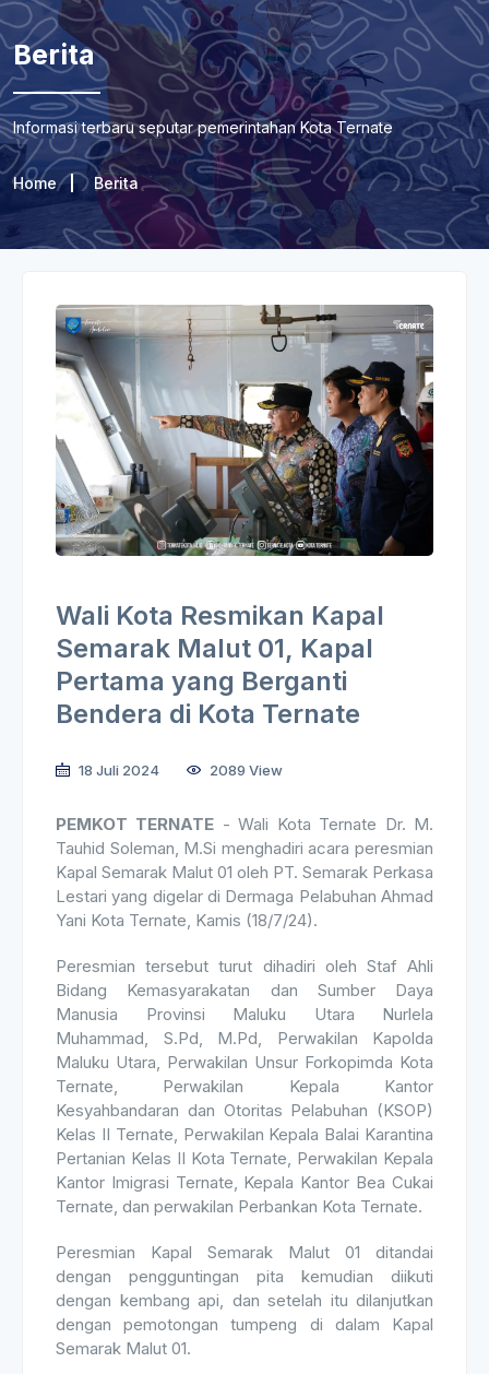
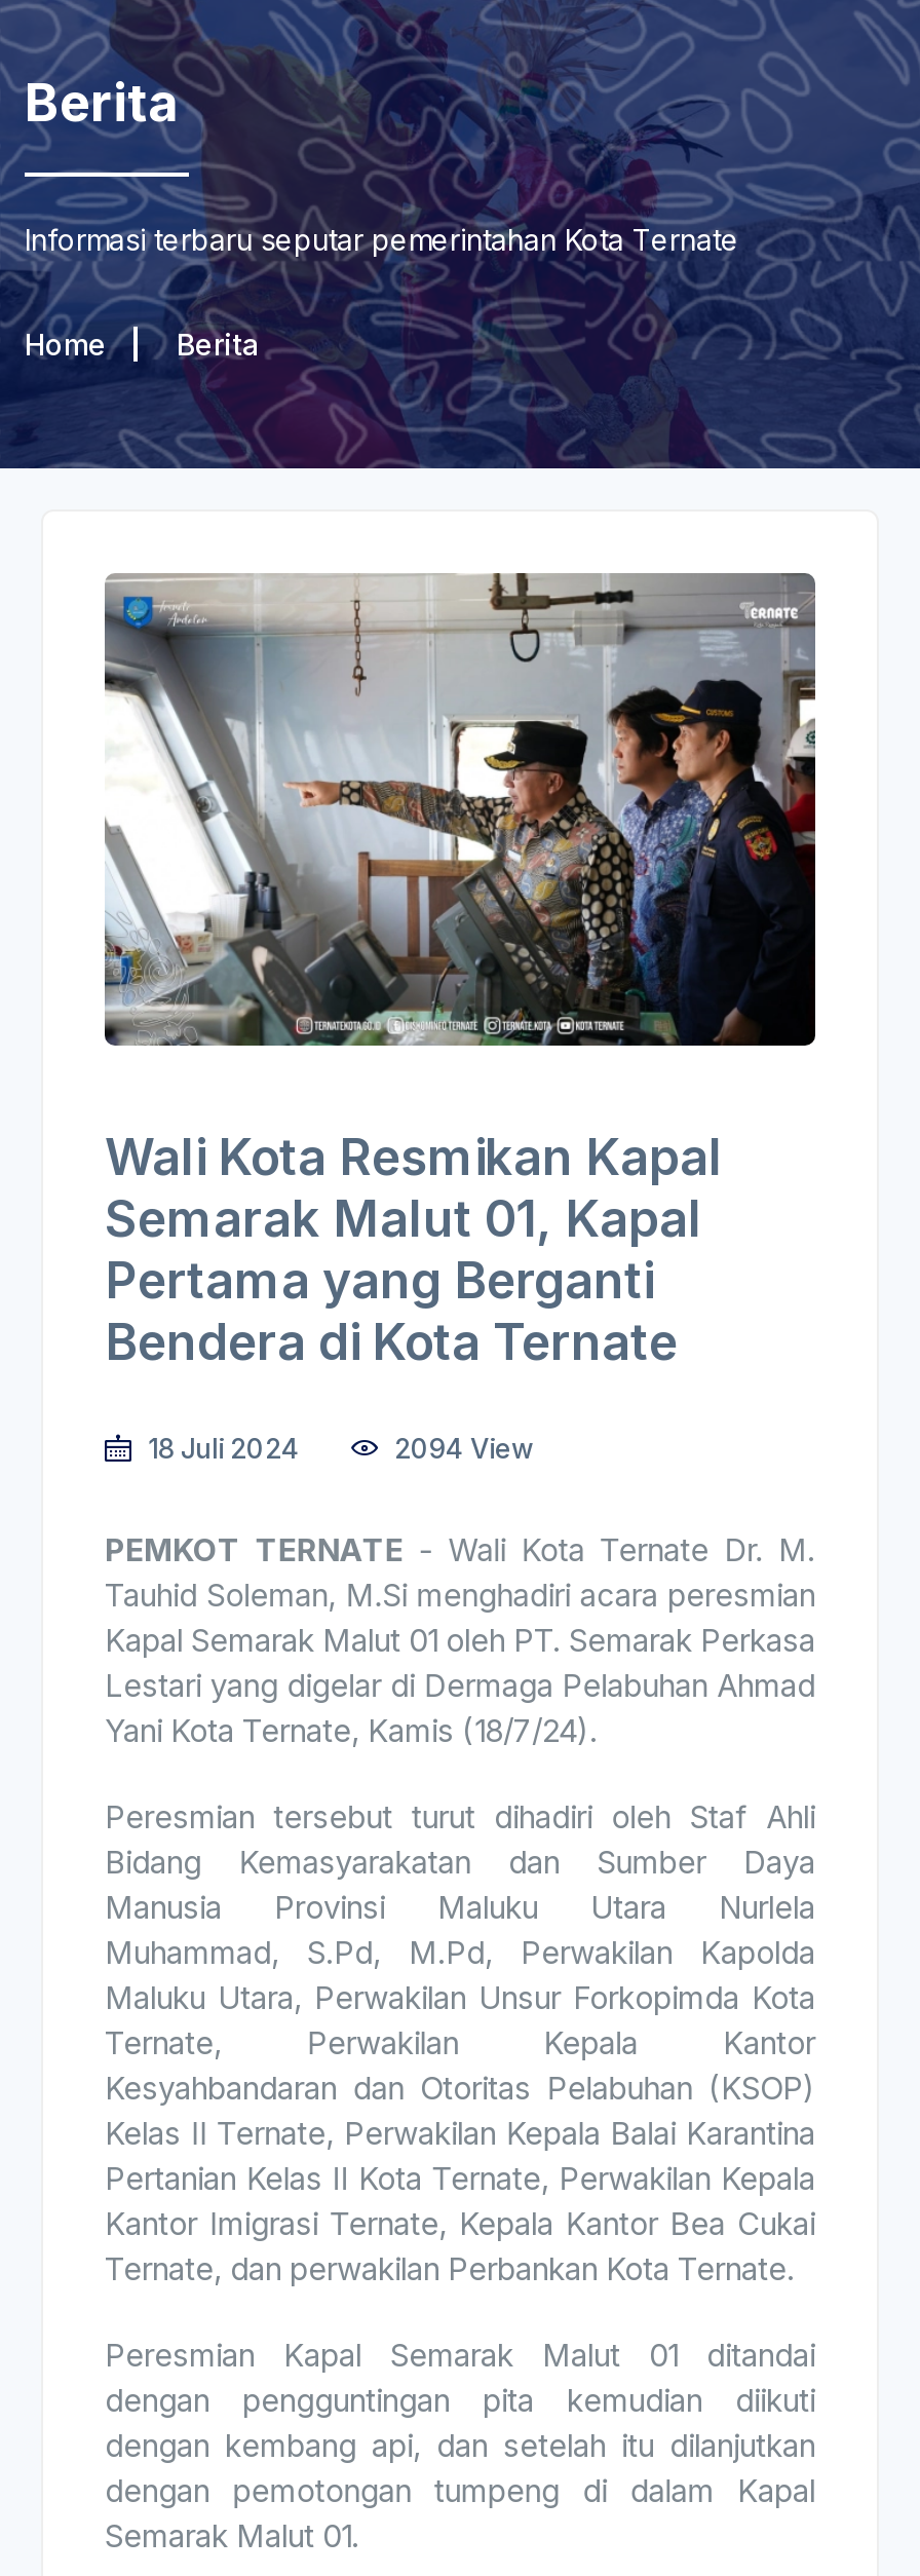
- 2089 View
+ 2094 View
